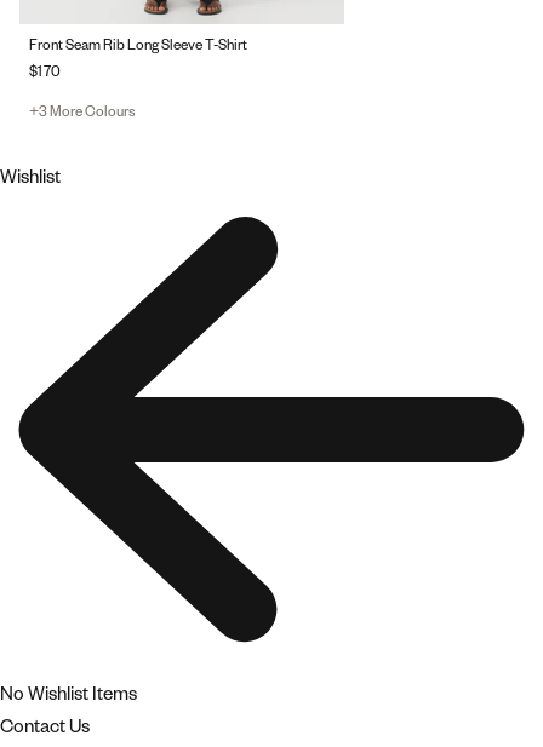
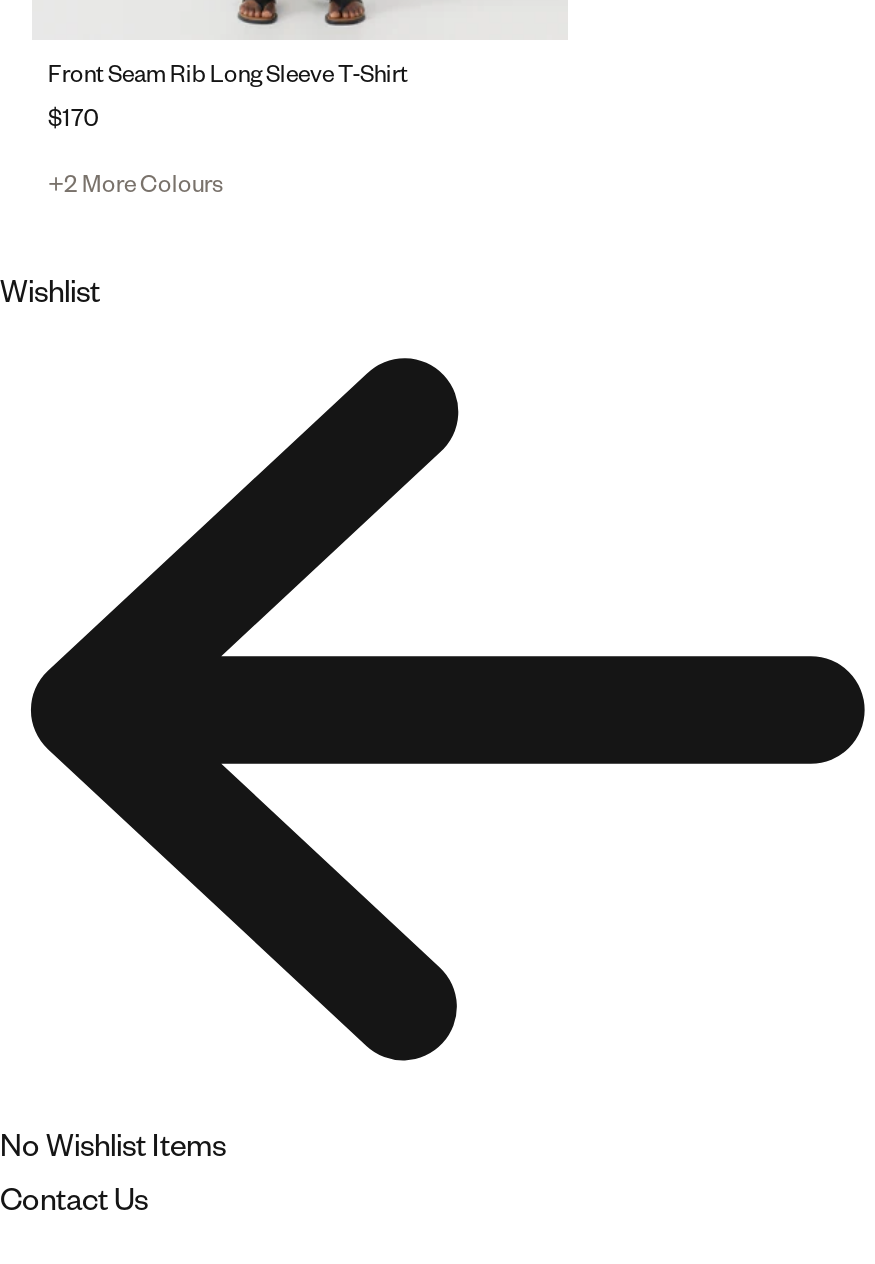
- +3 More Colours
+ +2 More Colours
